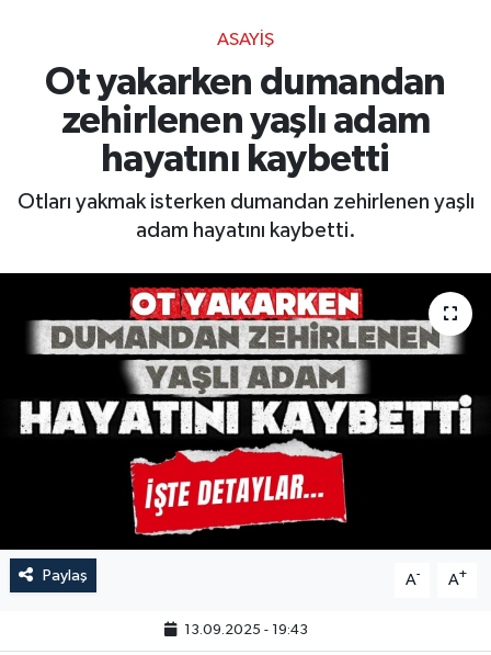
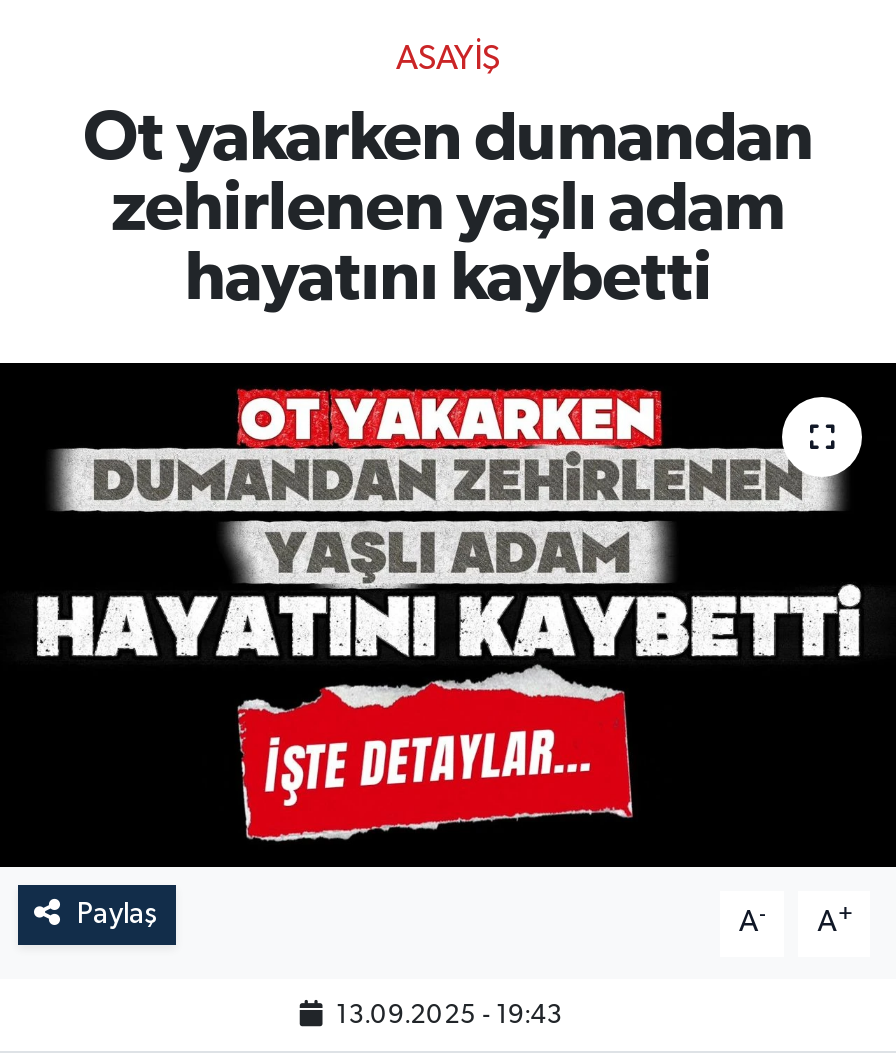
- Otları yakmak isterken dumandan zehirlenen yaşlı
- adam hayatını kaybetti.
